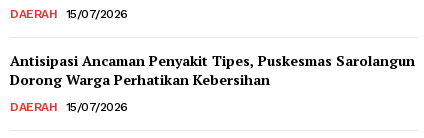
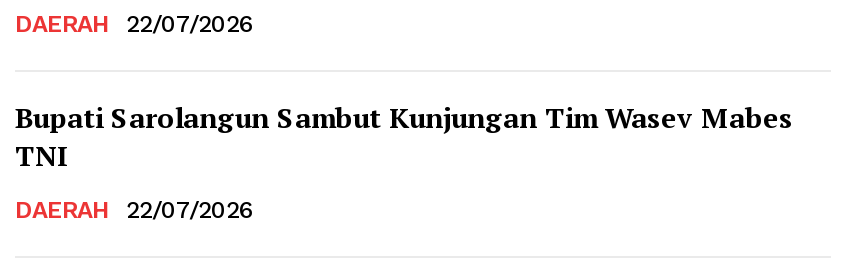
- DAERAH 15/07/2026
+ DAERAH 22/07/2026

- Antisipasi Ancaman Penyakit Tipes, Puskesmas Sarolangun
- Dorong Warga Perhatikan Kebersihan
+ Bupati Sarolangun Sambut Kunjungan Tim Wasev Mabes
+ TNI

- DAERAH 15/07/2026
+ DAERAH 22/07/2026
